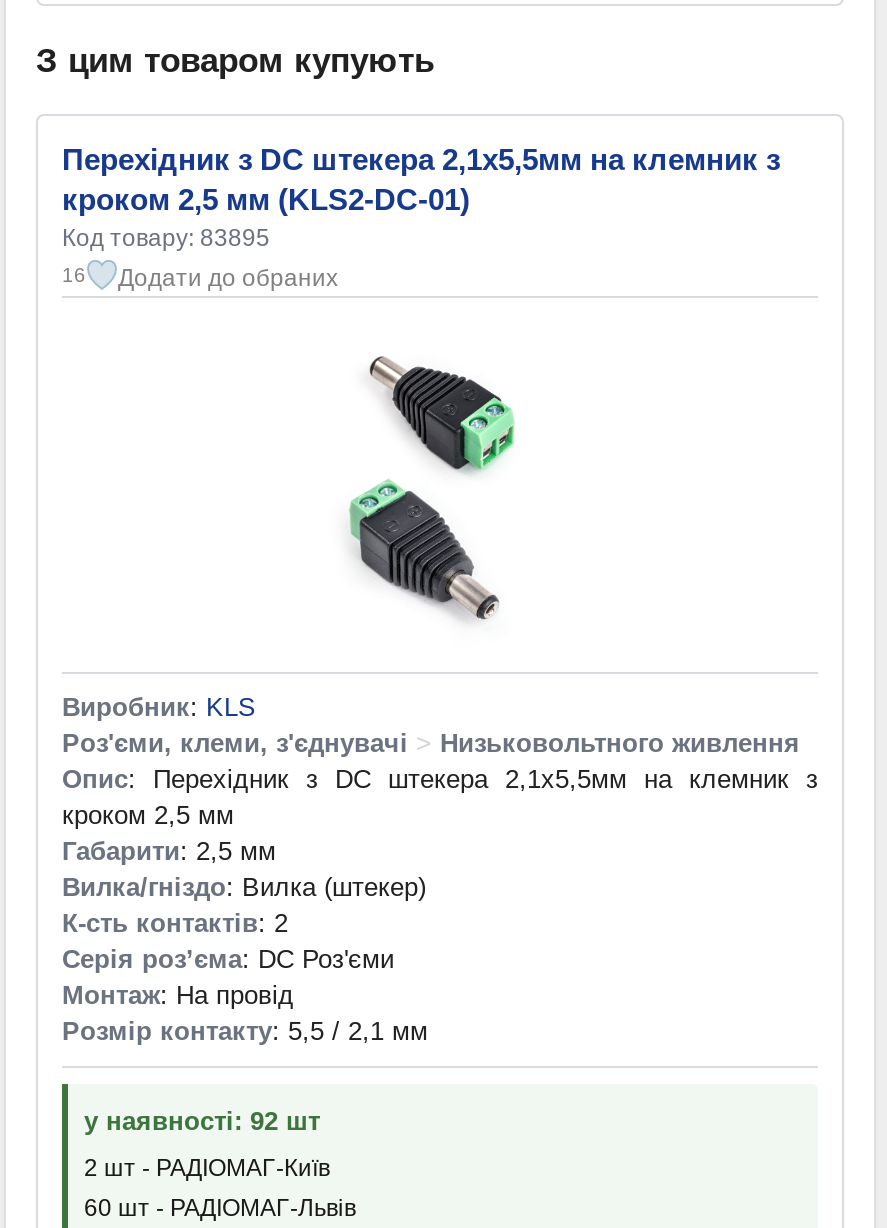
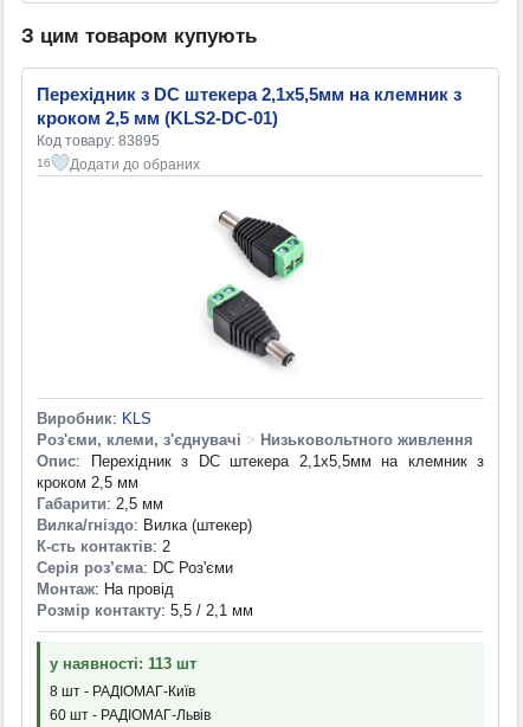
- у наявності: 92 шт
+ у наявності: 113 шт

- 2 шт - РАДІОМАГ-Київ
+ 8 шт - РАДІОМАГ-Київ
